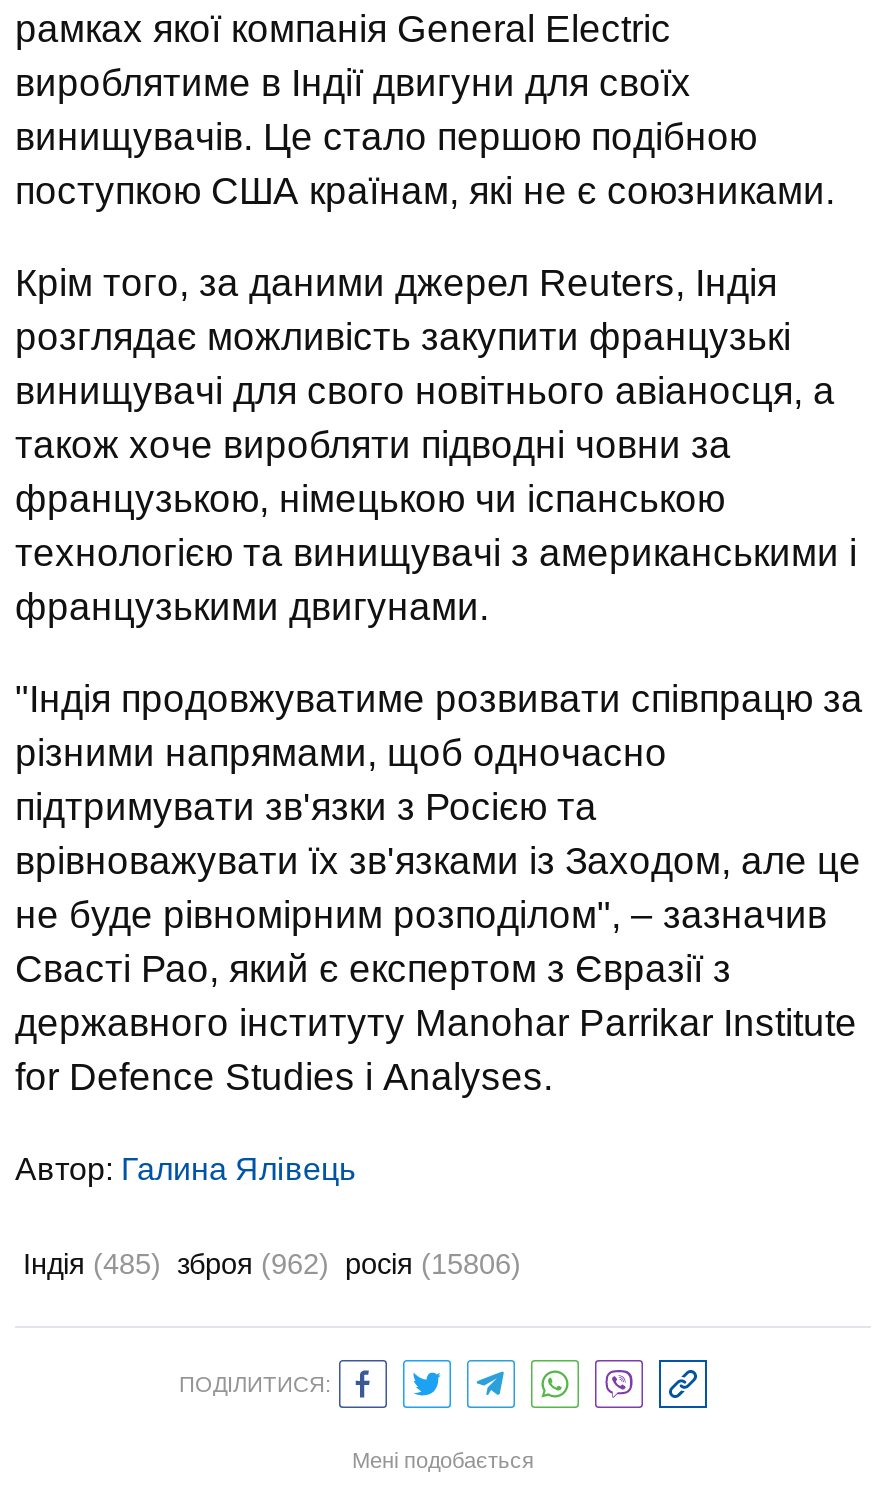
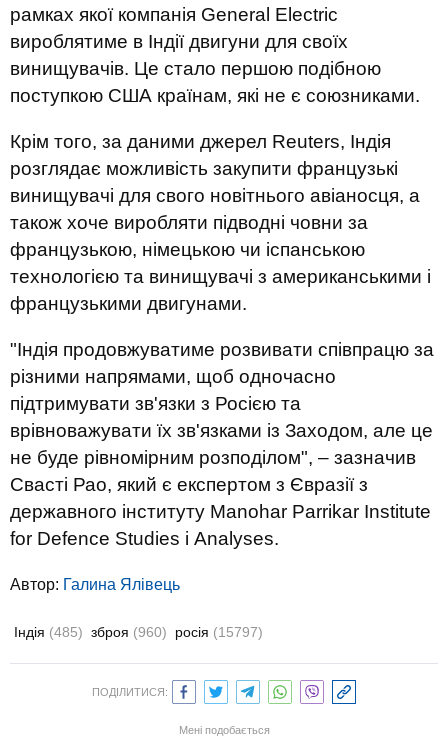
- Індія (485) зброя (962) росія (15806)
+ Індія (485) зброя (960) росія (15797)
